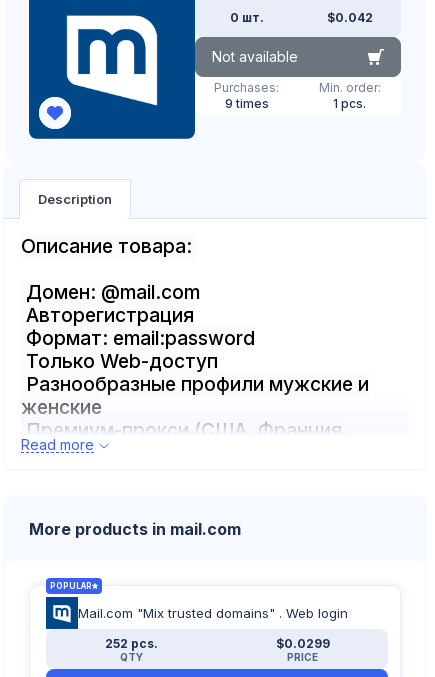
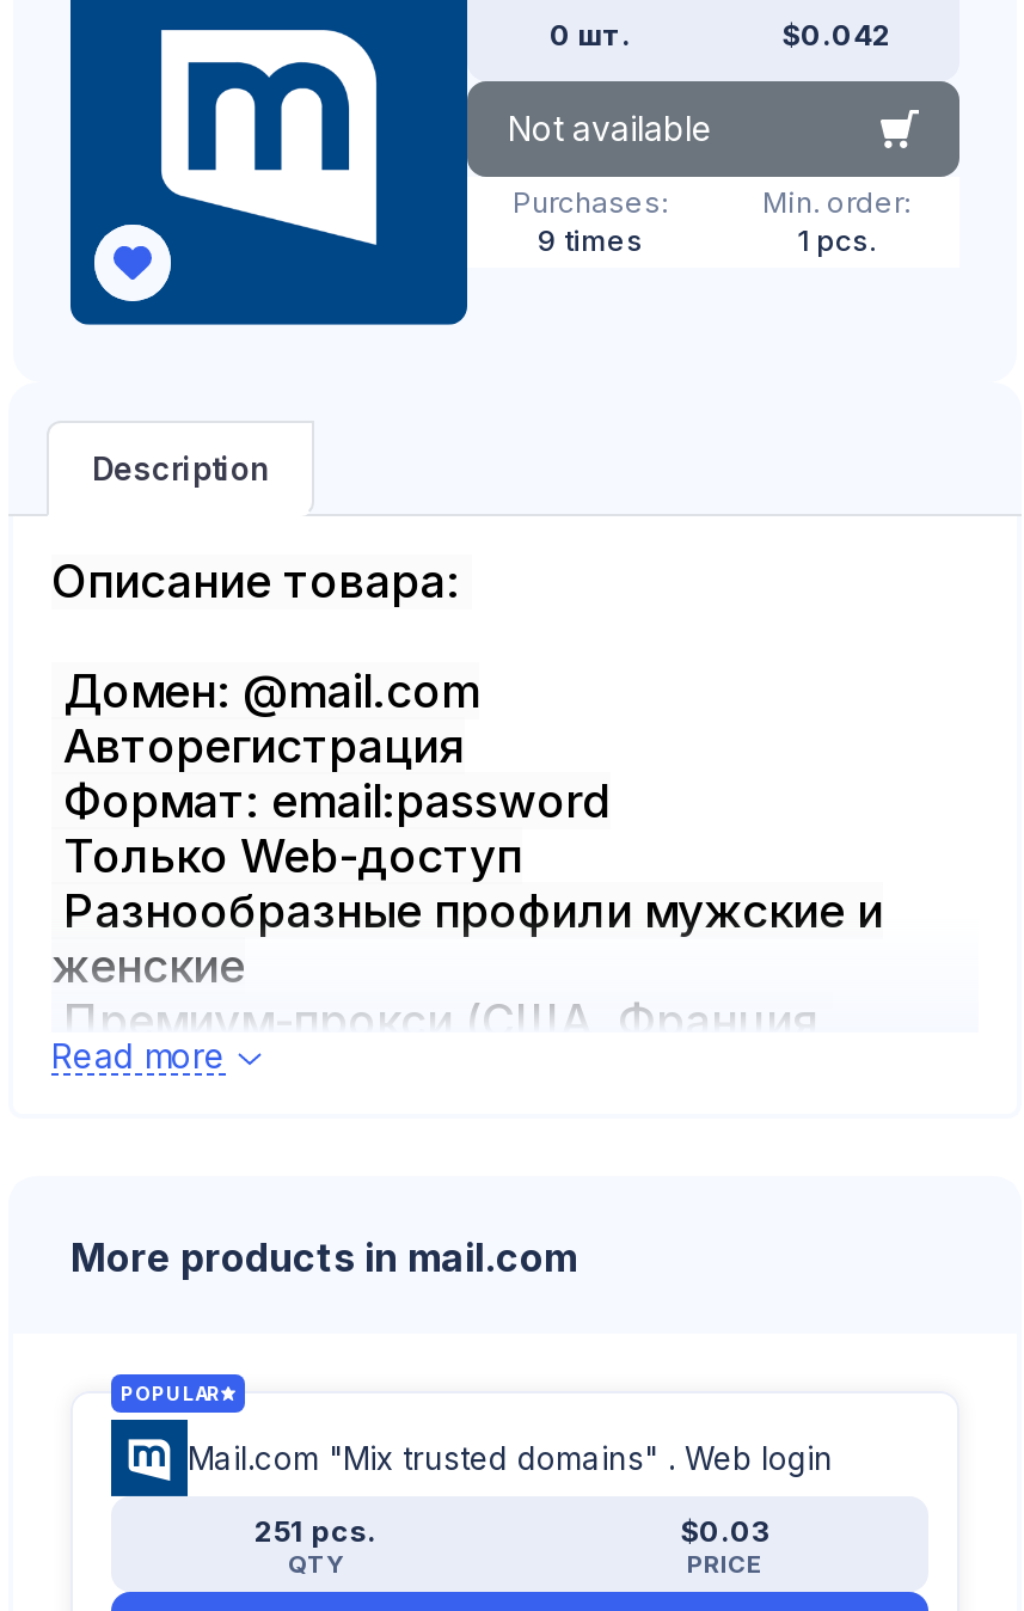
- 252 pcs.
+ 251 pcs.

- $0.0299
+ $0.03
